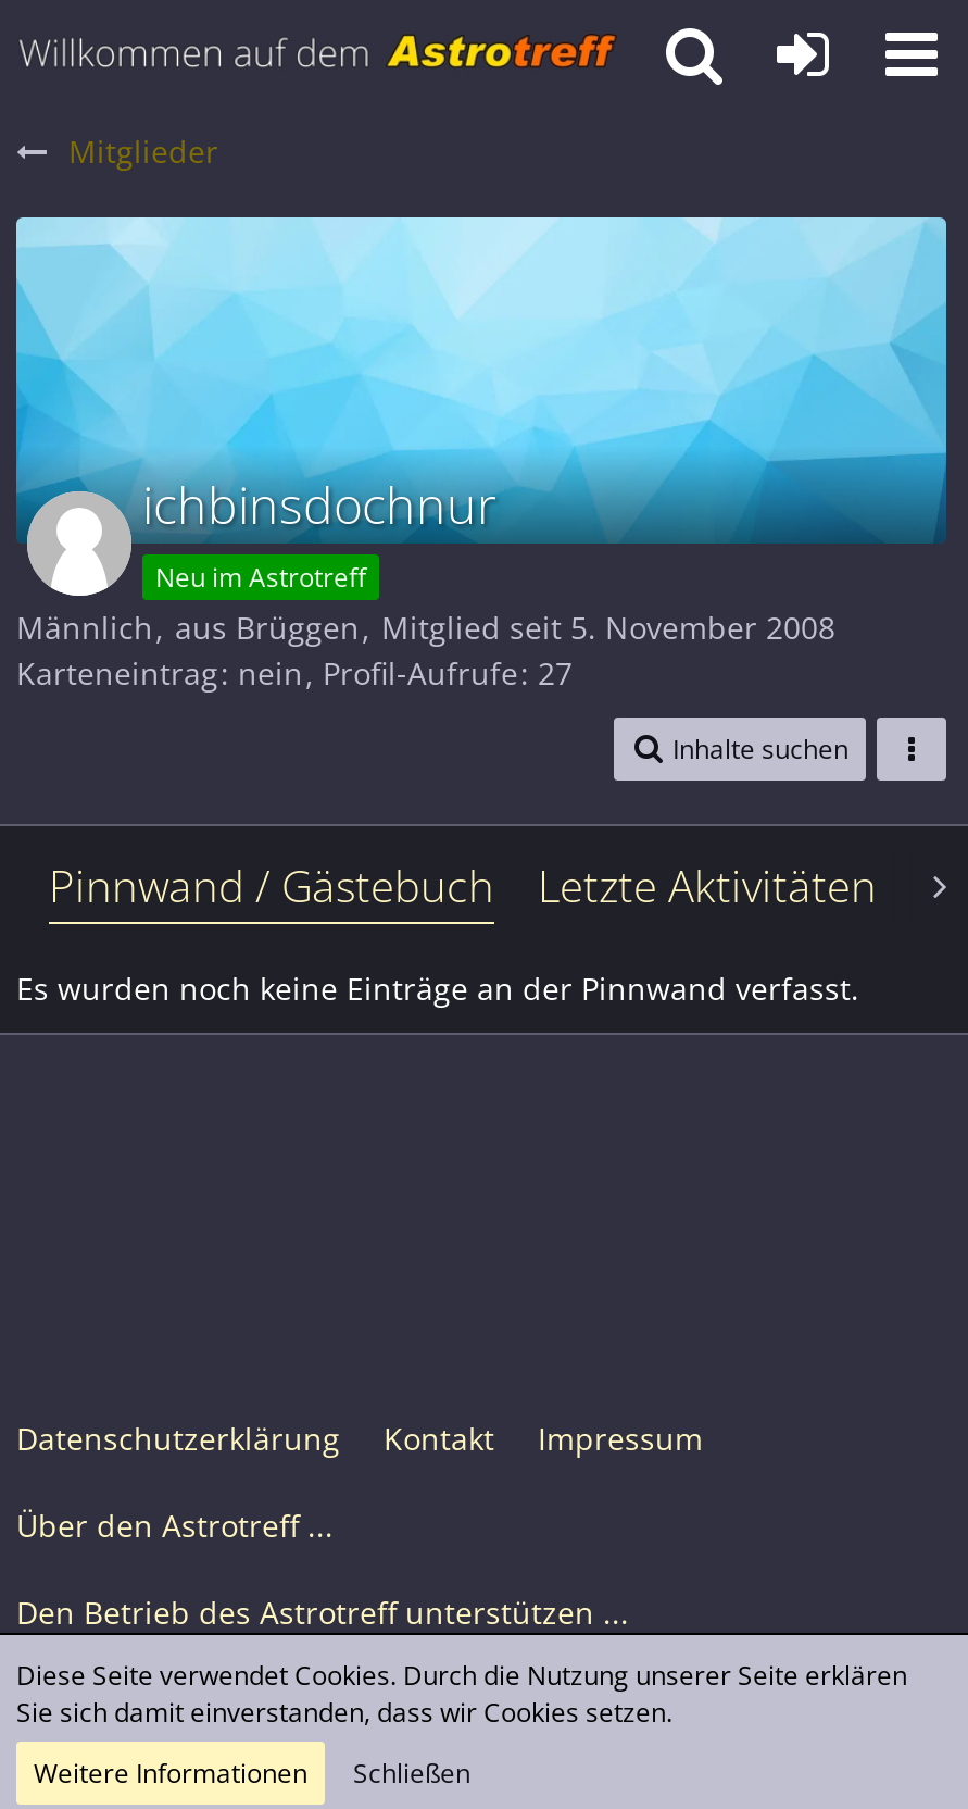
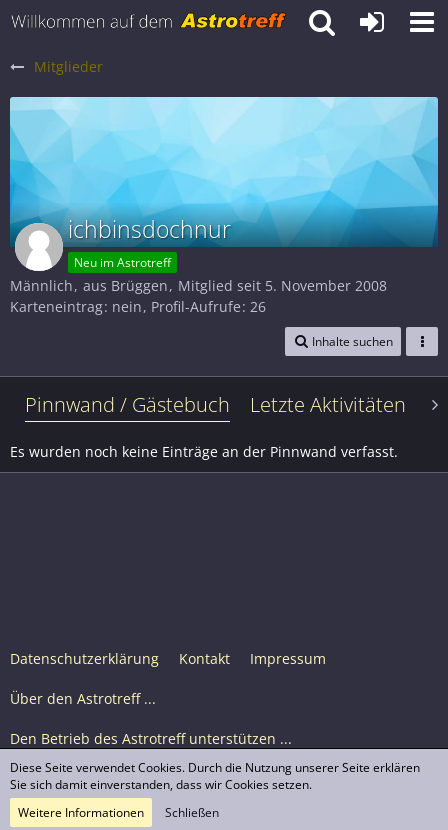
- Karteneintrag nein Profil-Aufrufe 27
+ Karteneintrag nein Profil-Aufrufe 26
